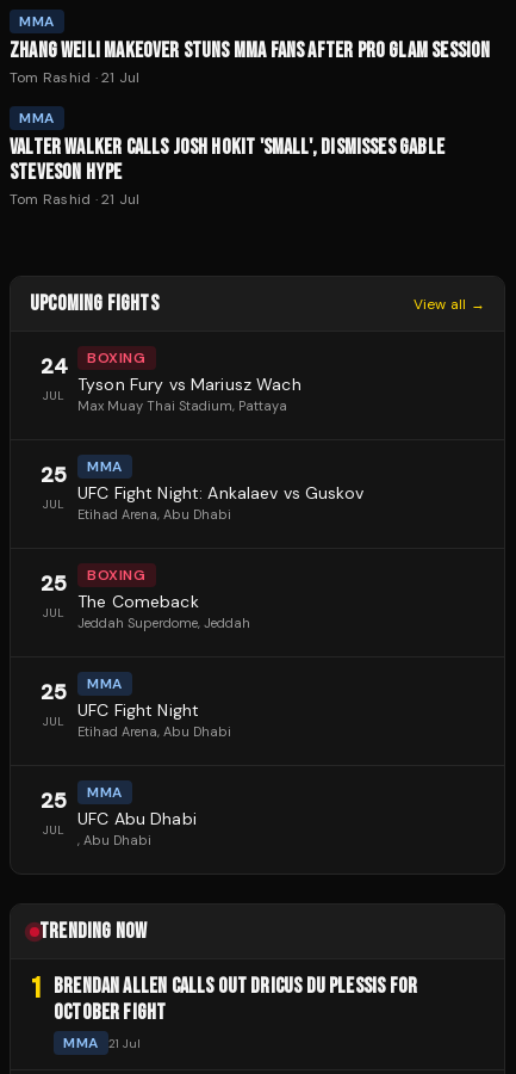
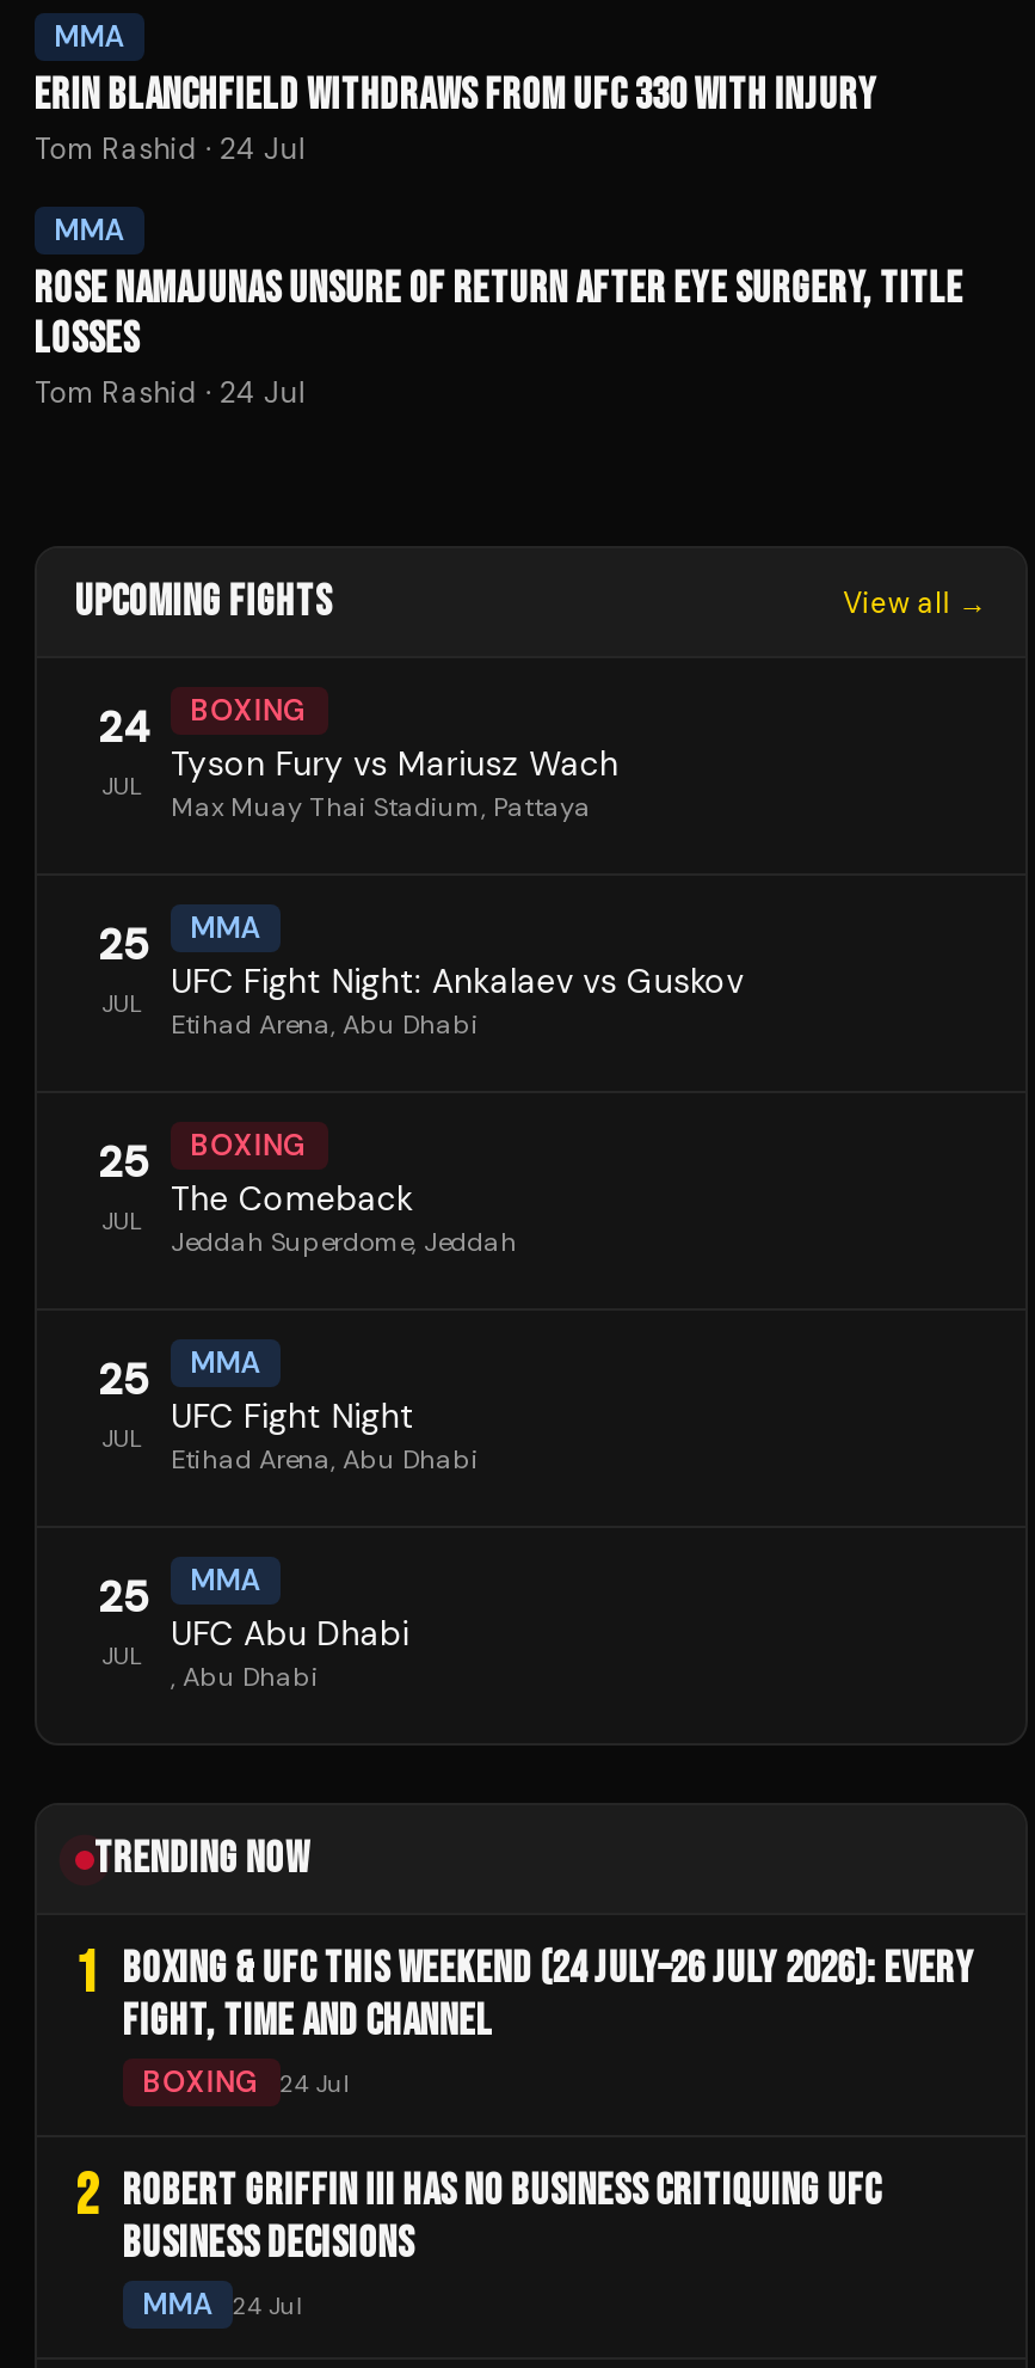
- ZHANG WEILI MAKEOVER STUNS MMA FANS AFTER PRO GLAM SESSION
- Tom Rashid · 21 Jul
+ ERIN BLANCHFIELD WITHDRAWS FROM UFC 330 WITH INJURY
+ Tom Rashid · 24 Jul

- VALTER WALKER CALLS JOSH HOKIT 'SMALL', DISMISSES GABLE
- STEVESON HYPE
- Tom Rashid · 21 Jul
+ ROSE NAMAJUNAS UNSURE OF RETURN AFTER EYE SURGERY, TITLE
+ LOSSES
+ Tom Rashid · 24 Jul

- 1 BRENDAN ALLEN CALLS OUT DRICUS DU PLESSIS FOR
- OCTOBER FIGHT
+ 1 BOXING & UFC THIS WEEKEND (24 JULY–26 JULY 2026): EVERY
+ FIGHT, TIME AND CHANNEL
+ BOXING
+ 24 Jul
+ 2 ROBERT GRIFFIN III HAS NO BUSINESS CRITIQUING UFC
+ BUSINESS DECISIONS

- MMA 21 Jul
+ MMA 24 Jul
